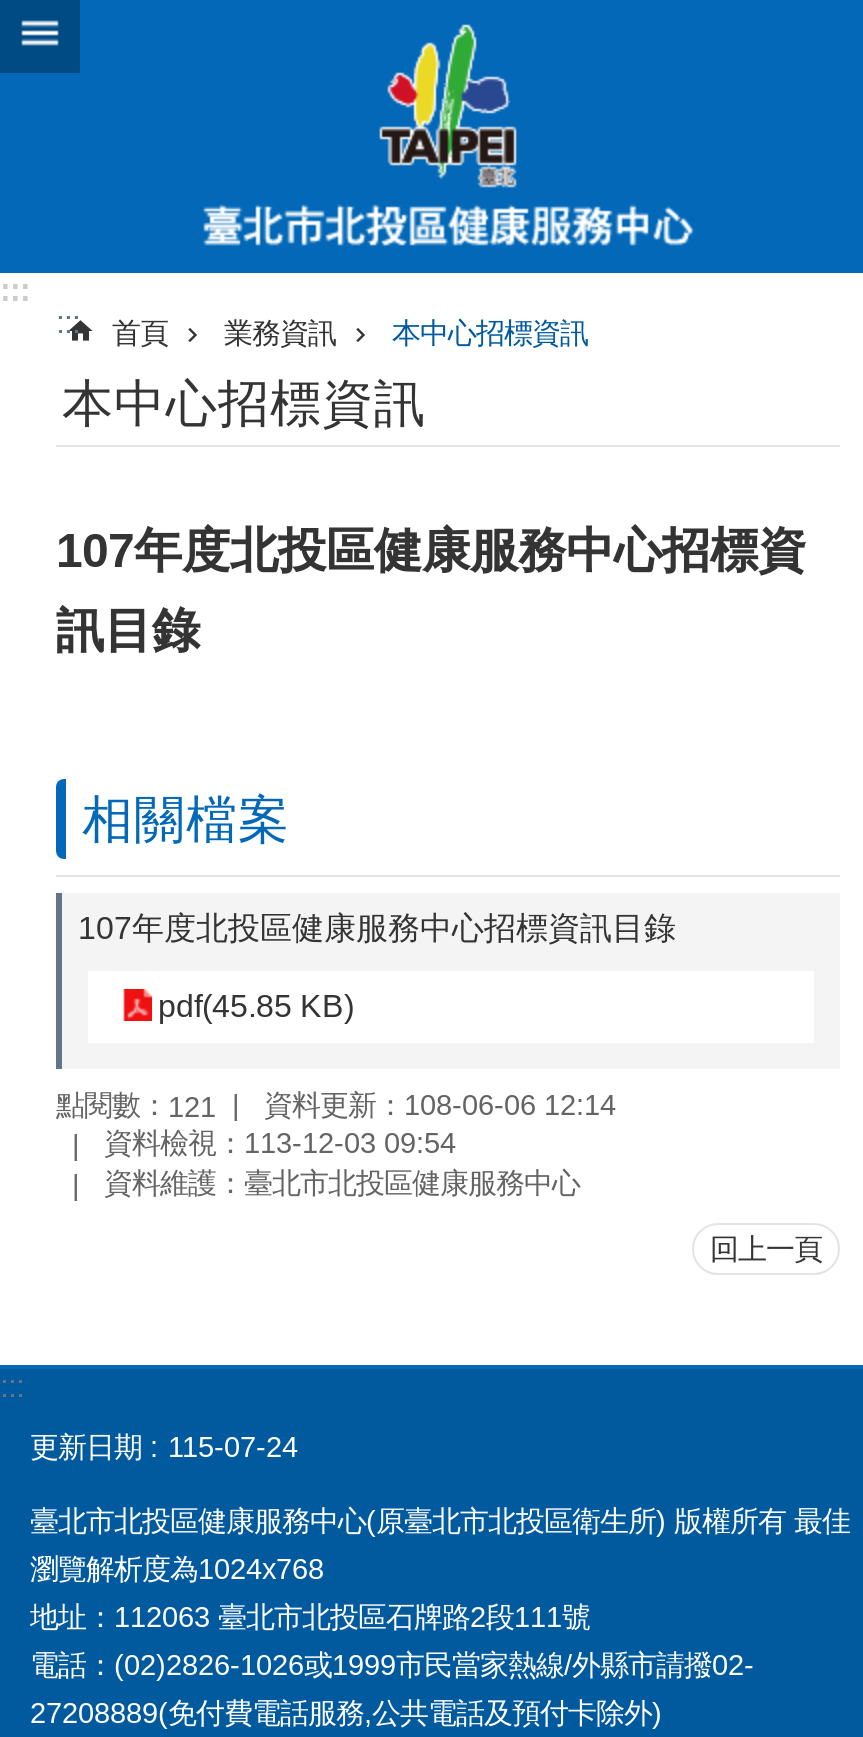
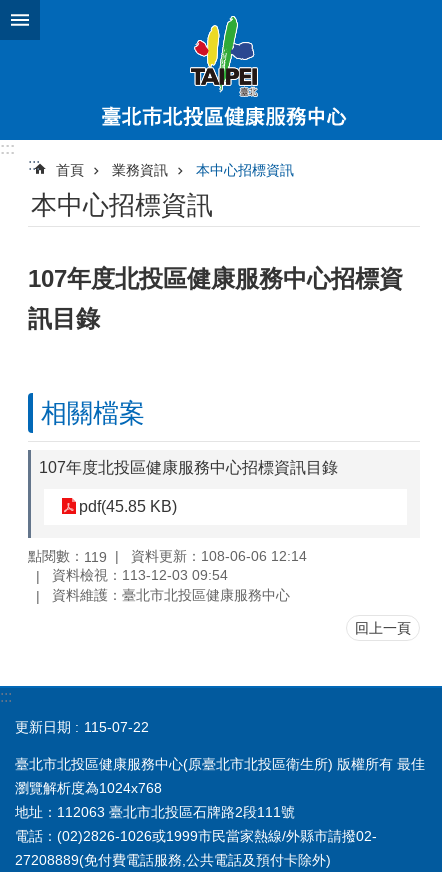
- 點閱數：121 資料更新：108-06-06 12:14
+ 點閱數：119 資料更新：108-06-06 12:14

- 更新日期 115-07-24
+ 更新日期 115-07-22
